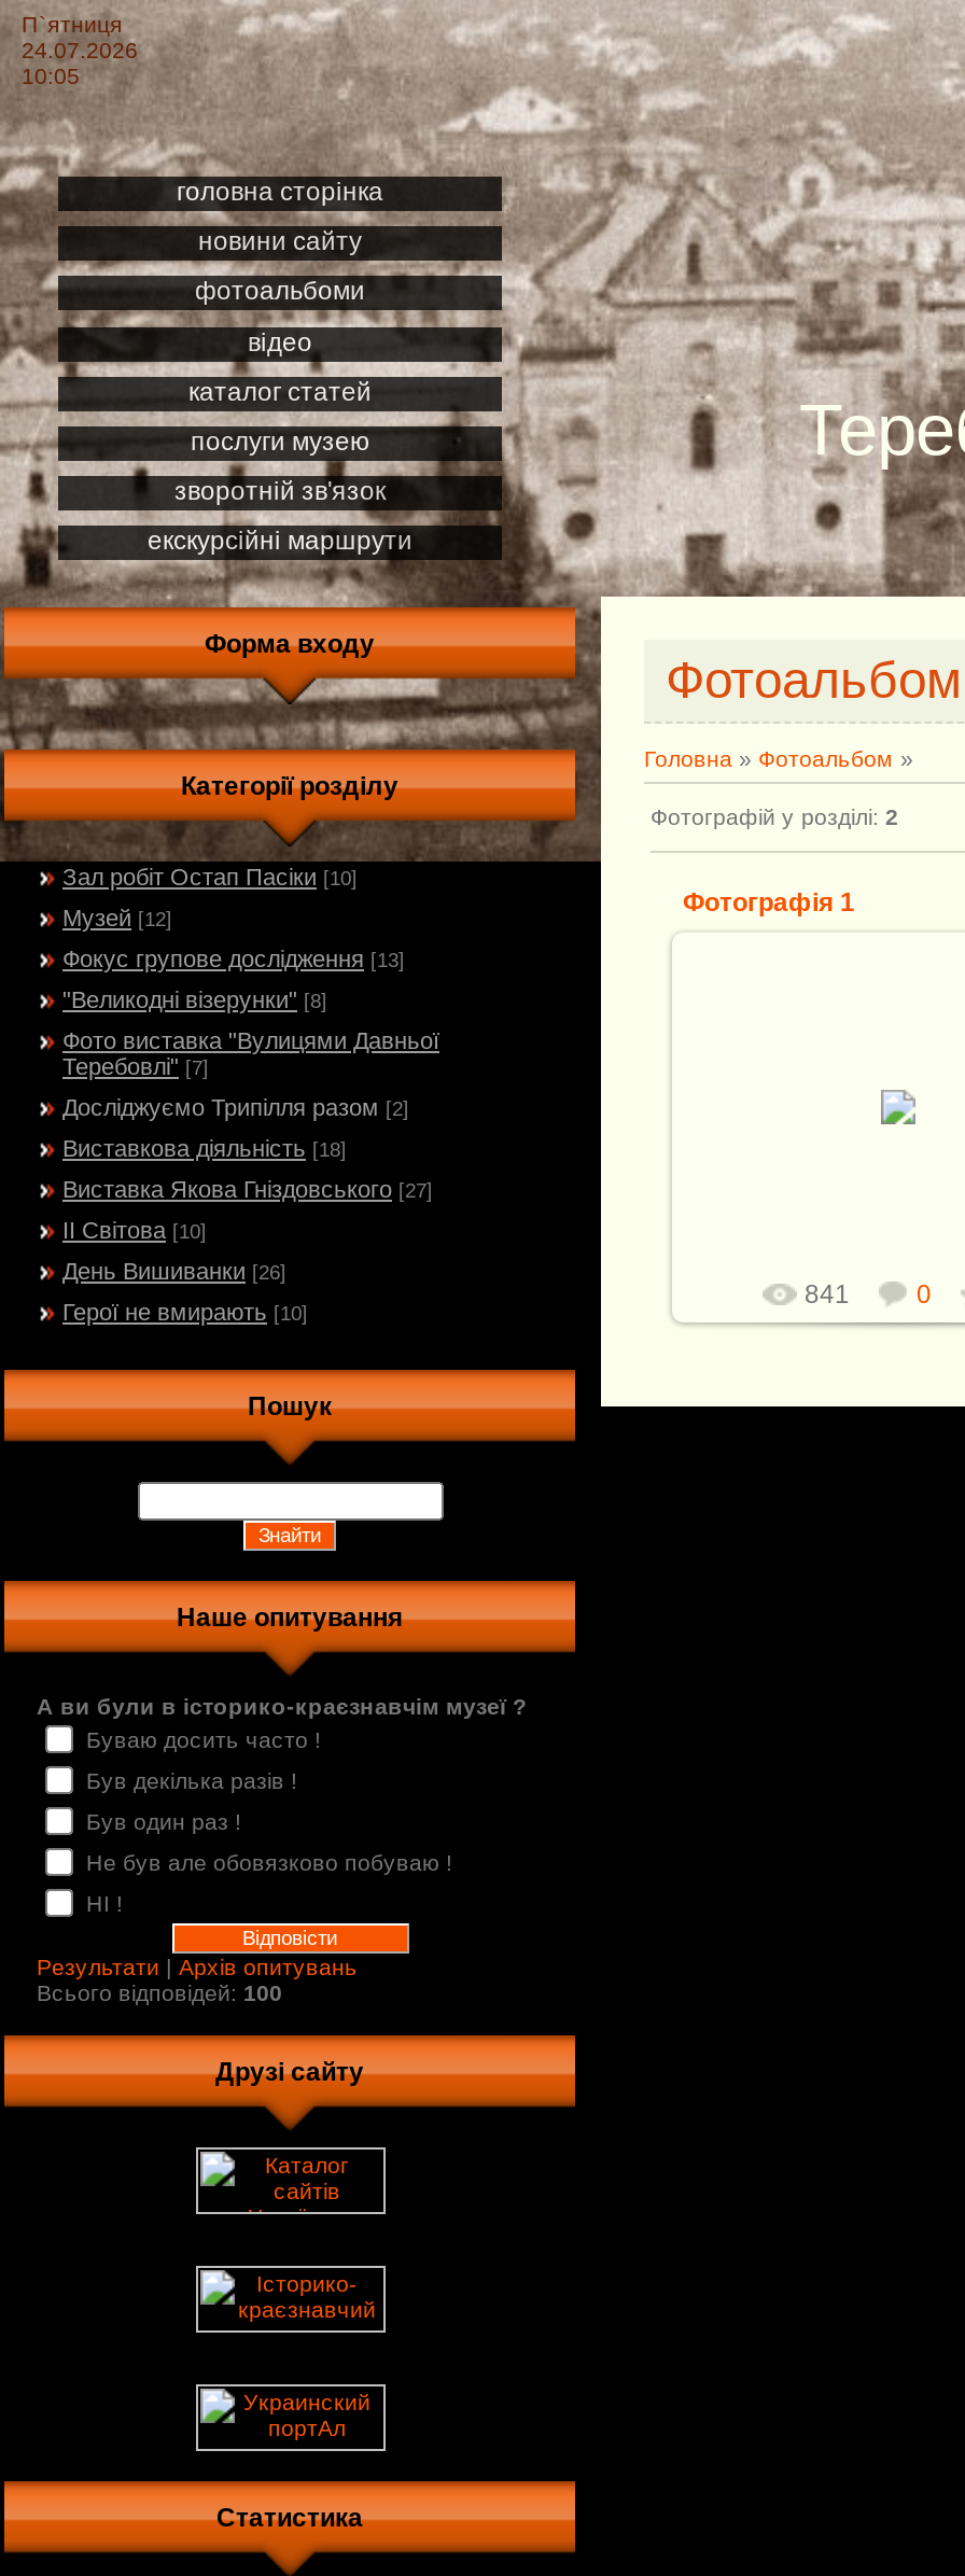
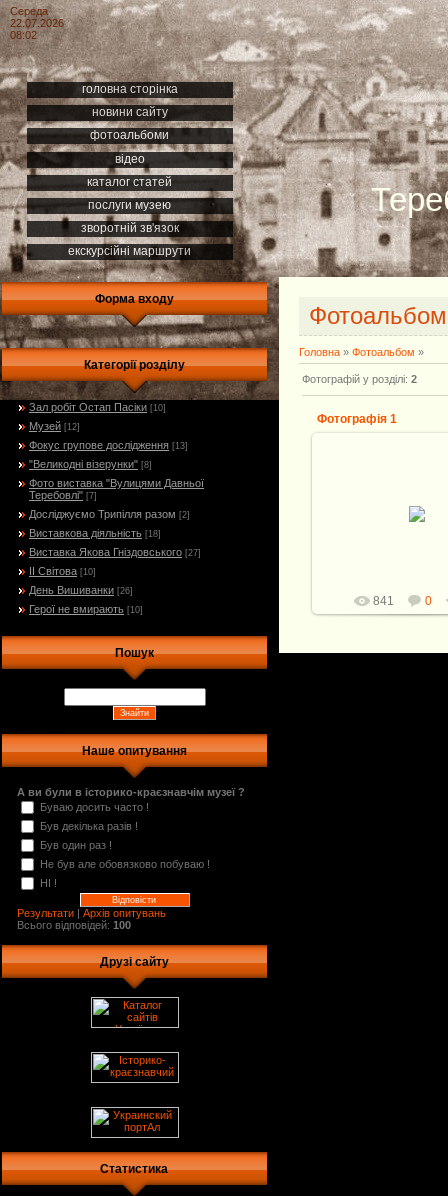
- П`ятниця
- 24.07.2026
- 10:05
+ Середа
+ 22.07.2026
+ 08:02
